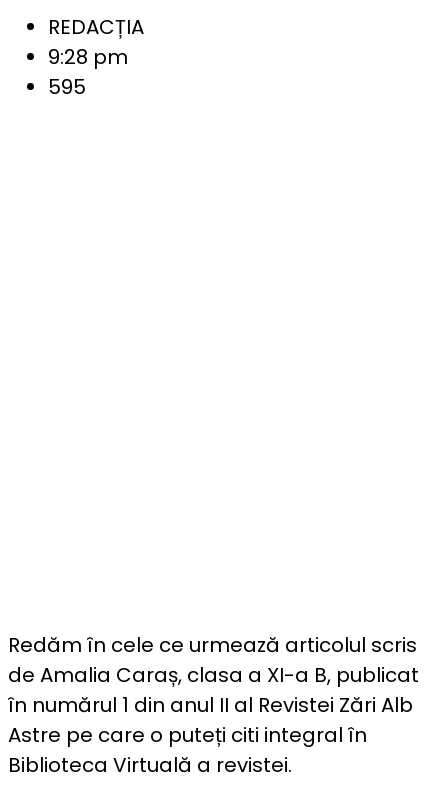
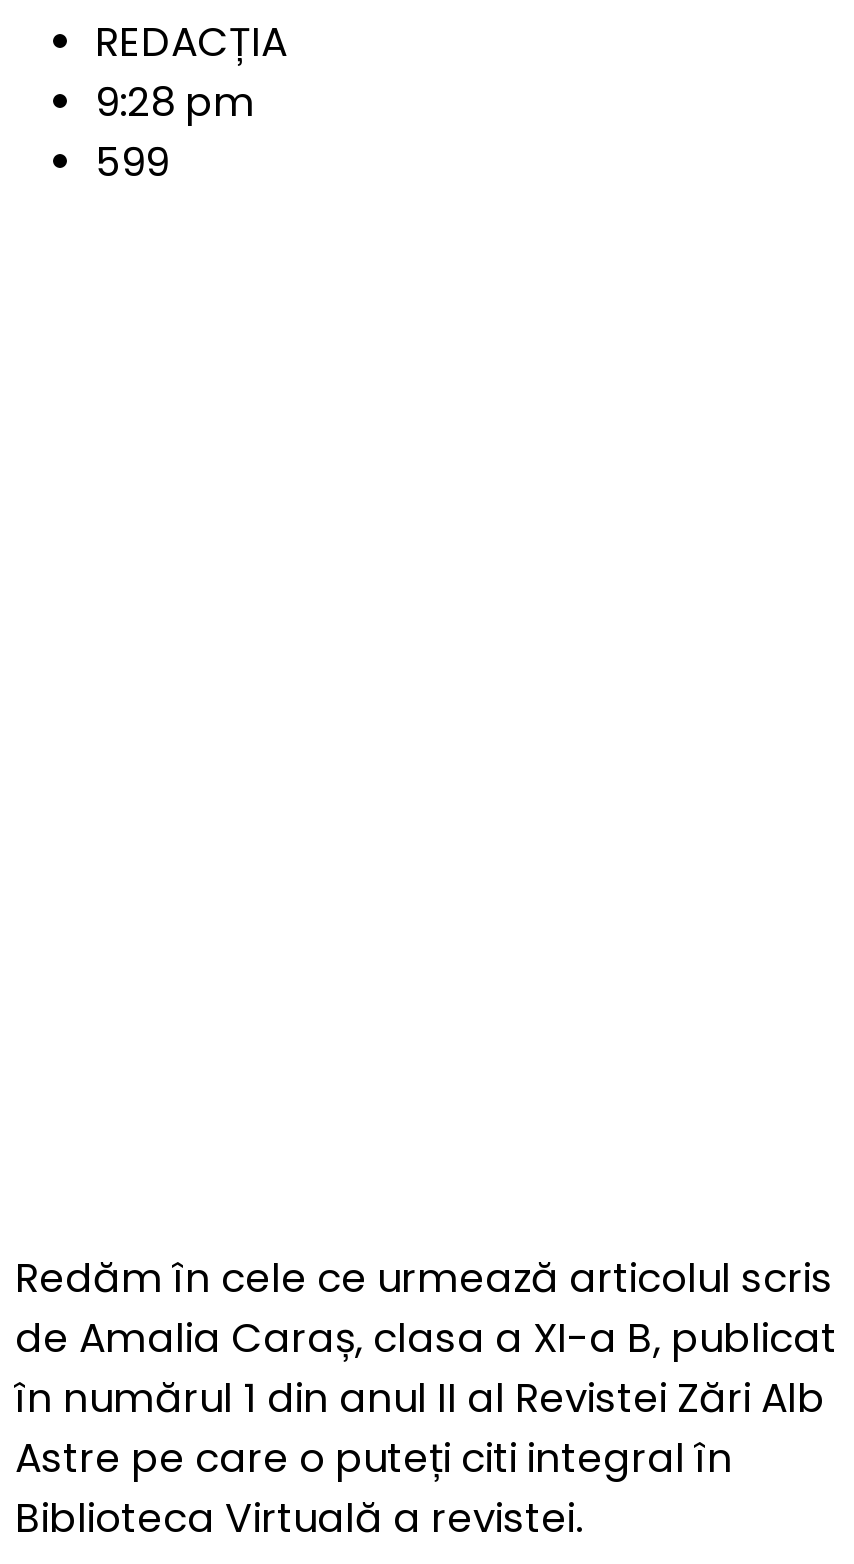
- 595
+ 599
